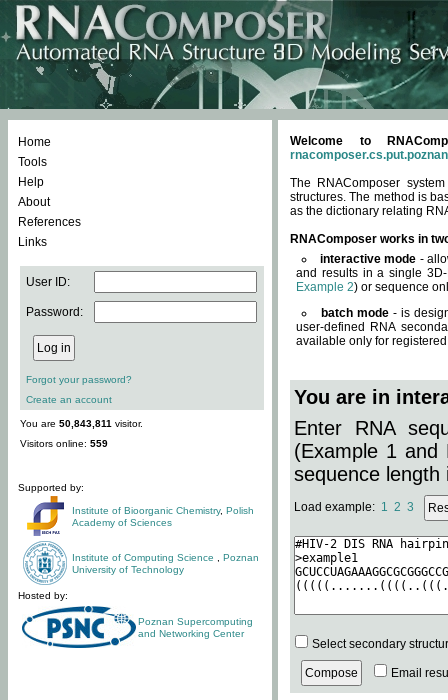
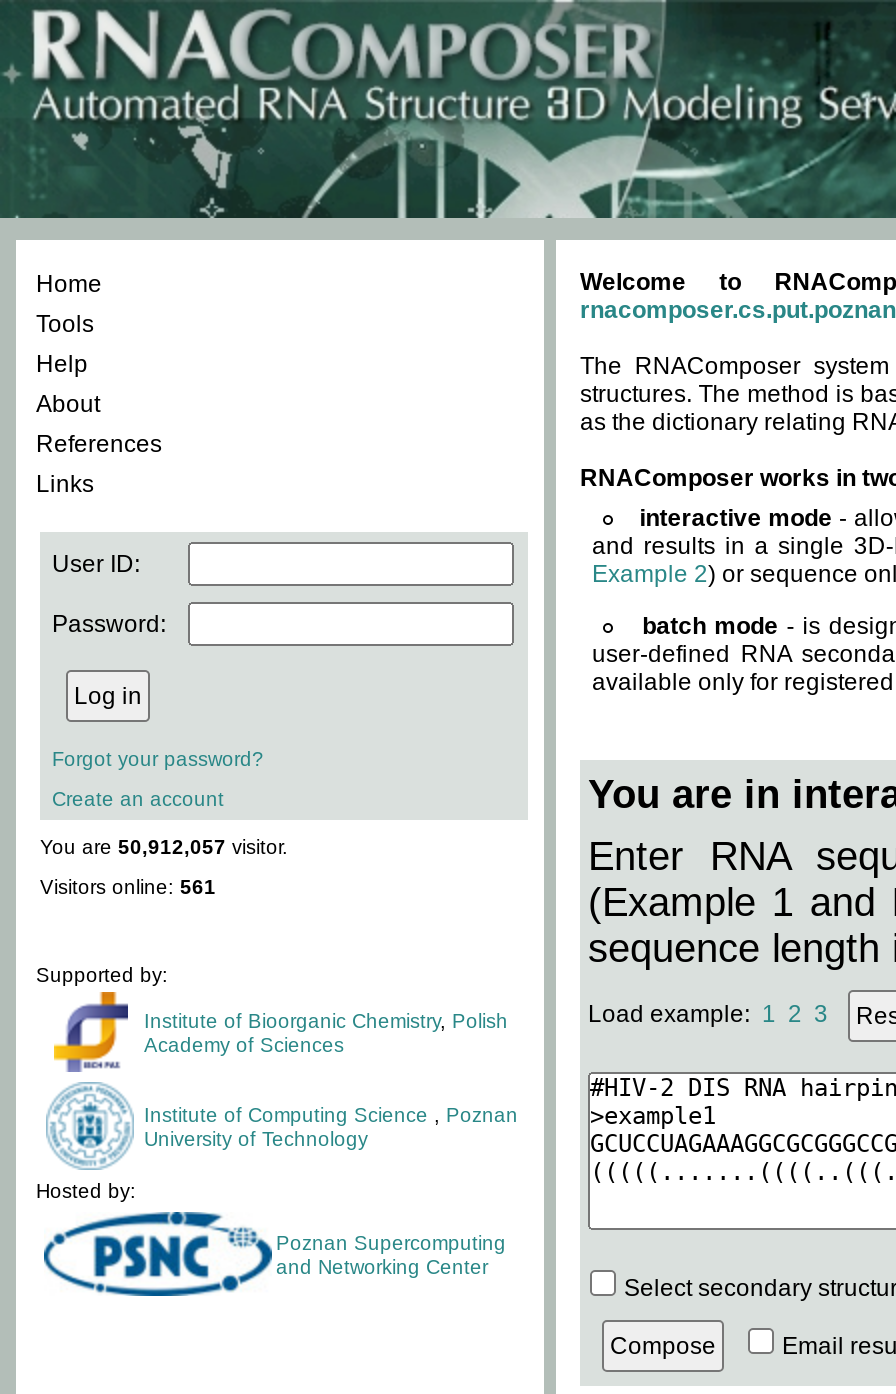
- You are 50,843,811 visitor.
+ You are 50,912,057 visitor.

- Visitors online: 559
+ Visitors online: 561
